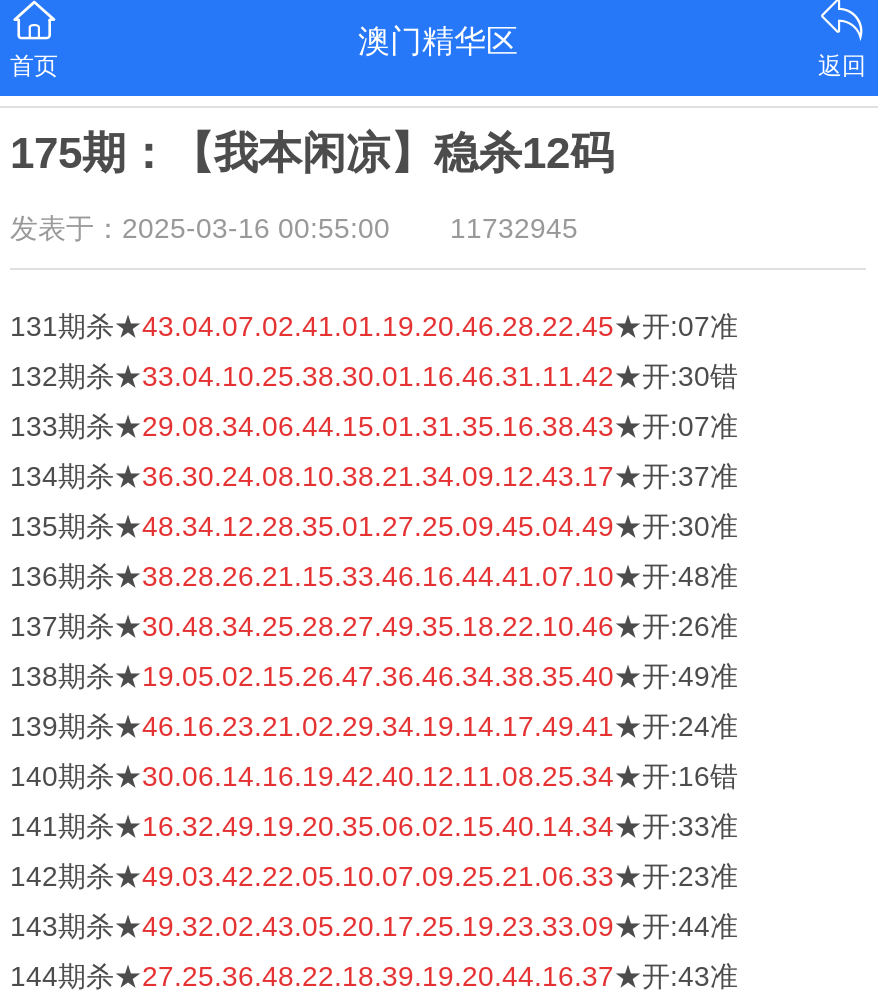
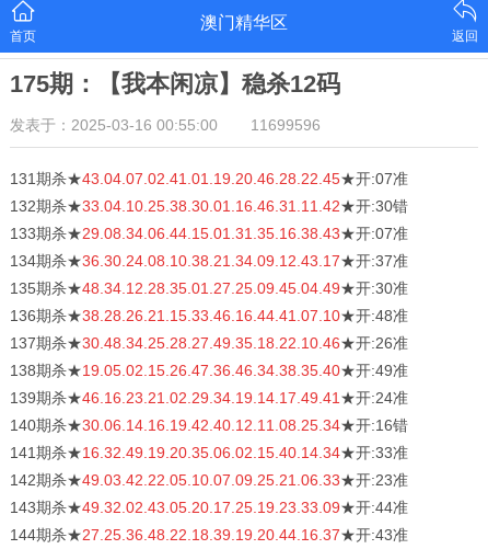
- 发表于：2025-03-16 00:55:00 11732945
+ 发表于：2025-03-16 00:55:00 11699596
